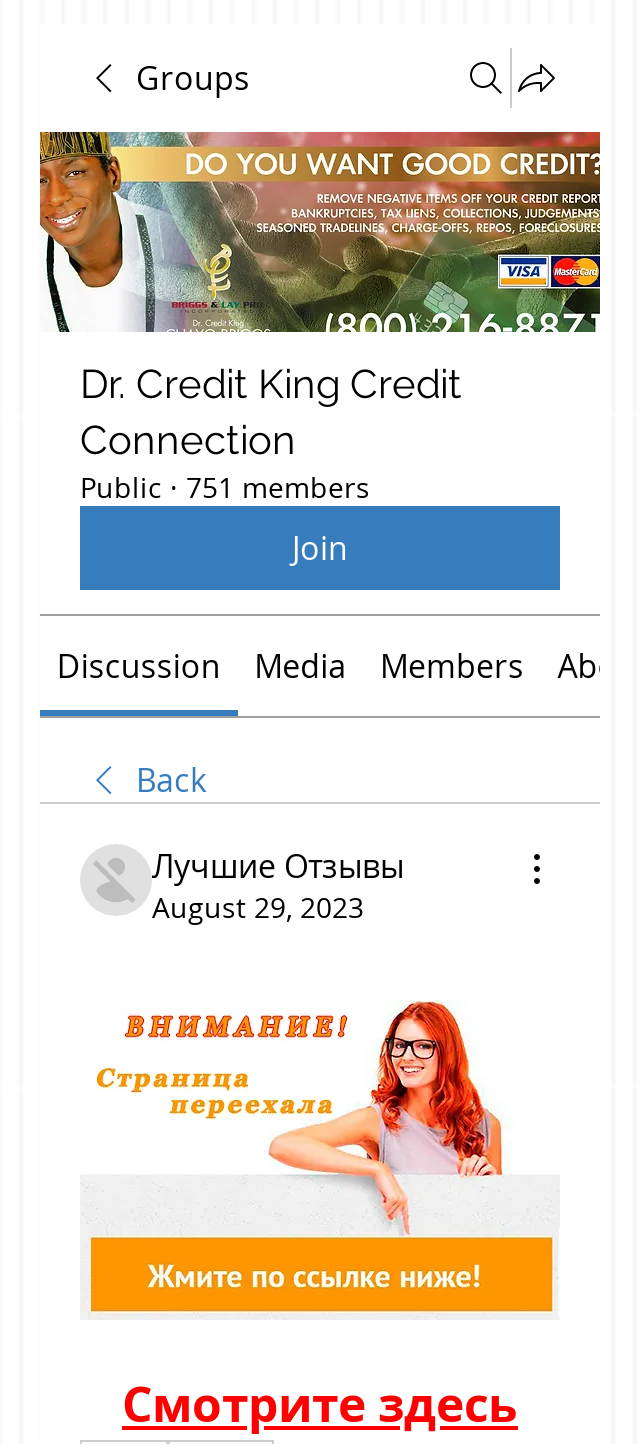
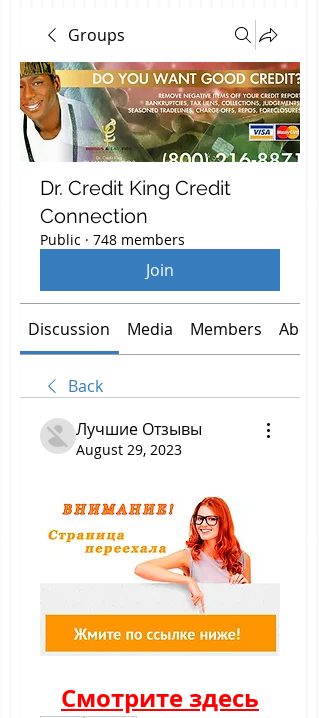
- Public · 751 members
+ Public · 748 members
